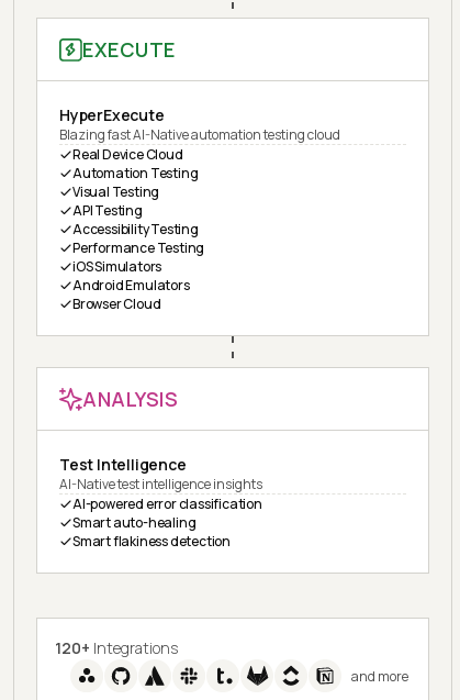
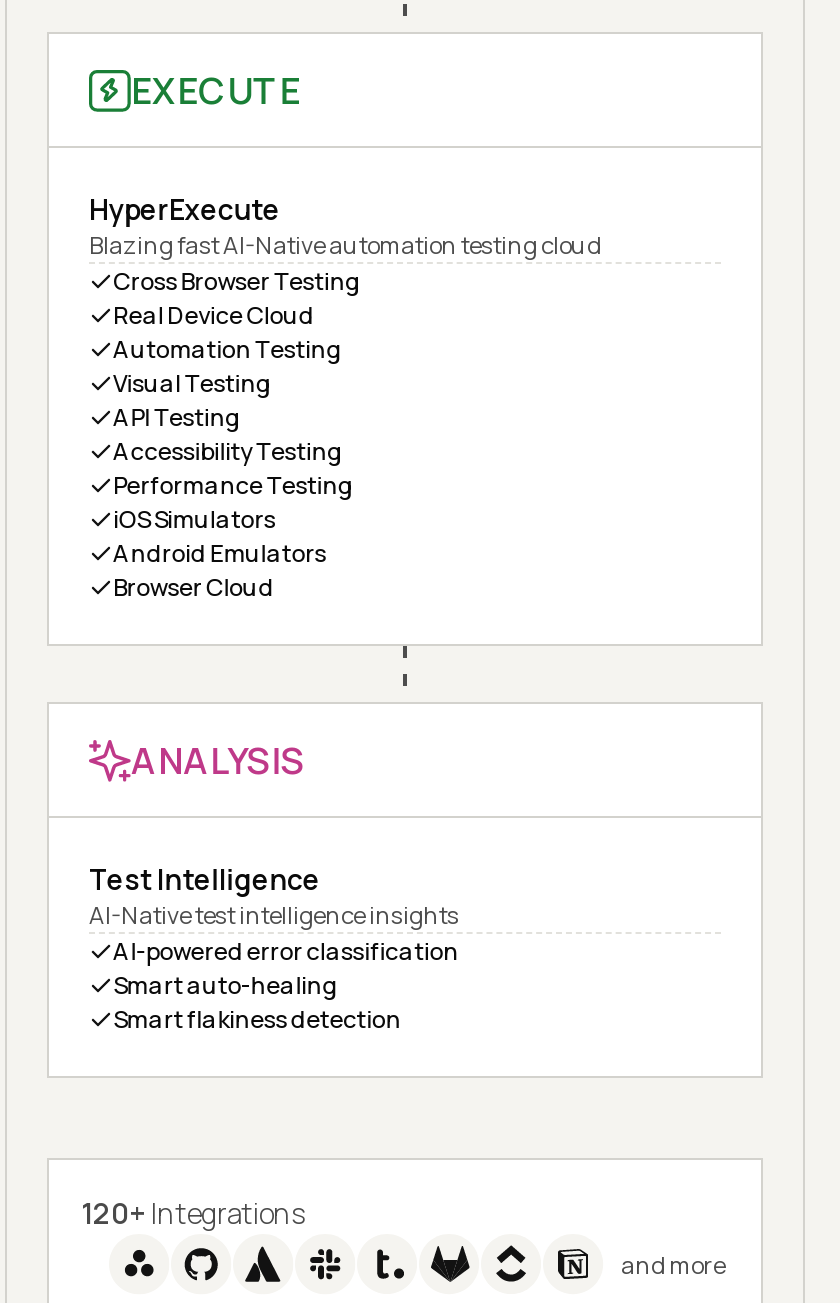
+ Cross Browser Testing
